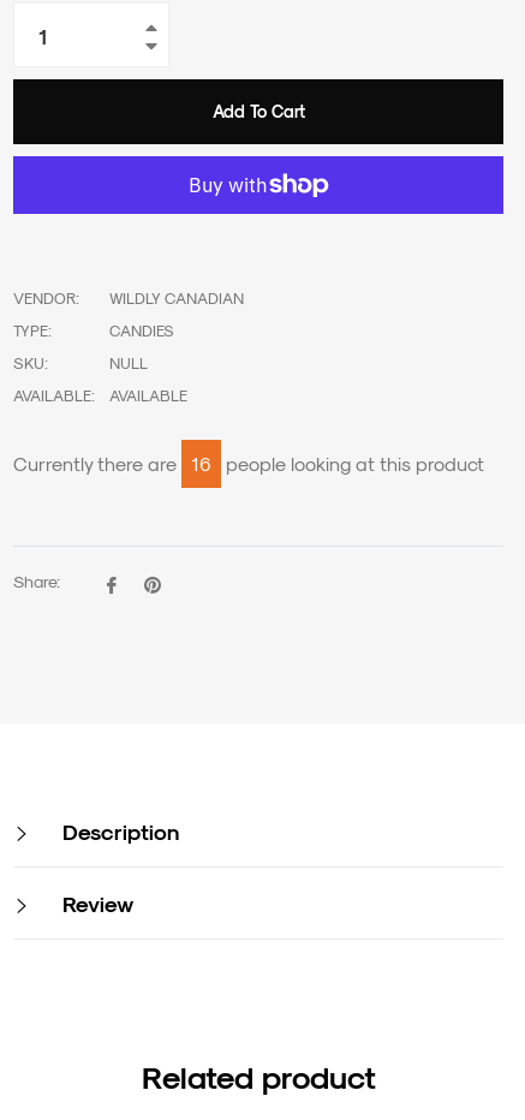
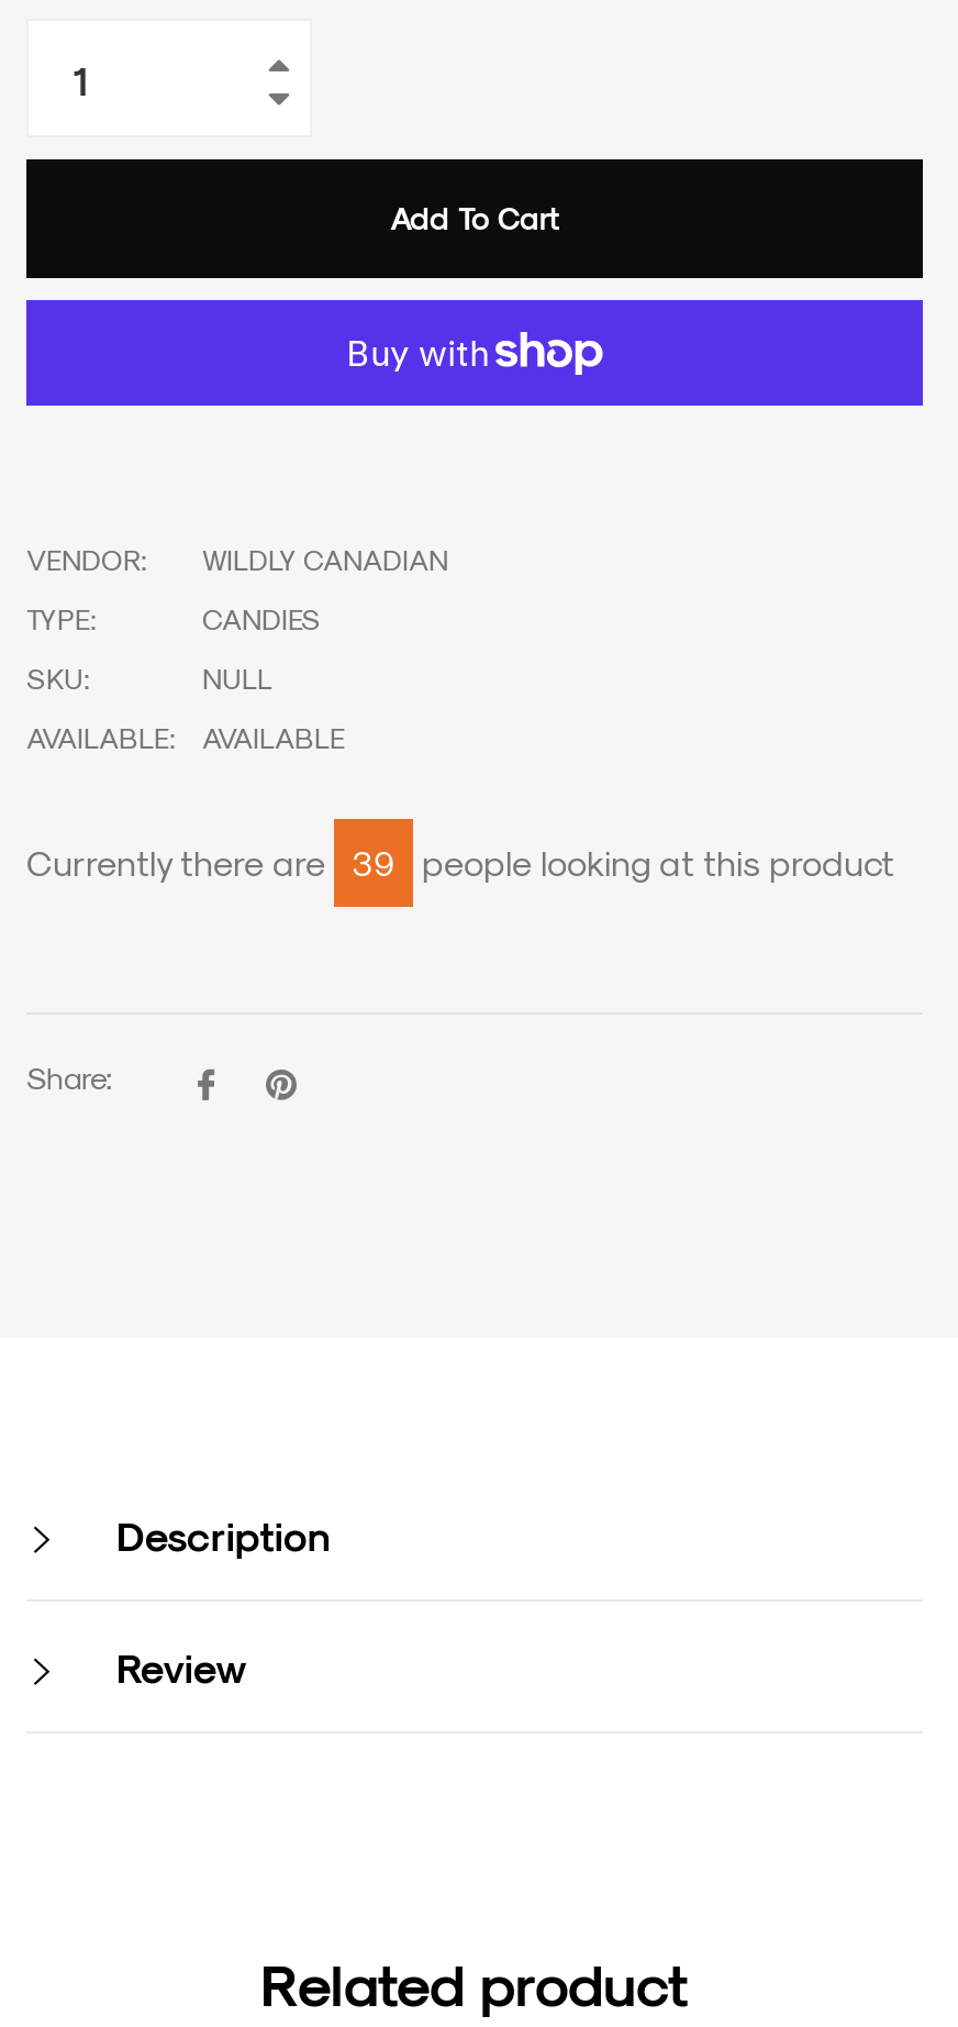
- Currently there are 16 people looking at this product
+ Currently there are 39 people looking at this product
